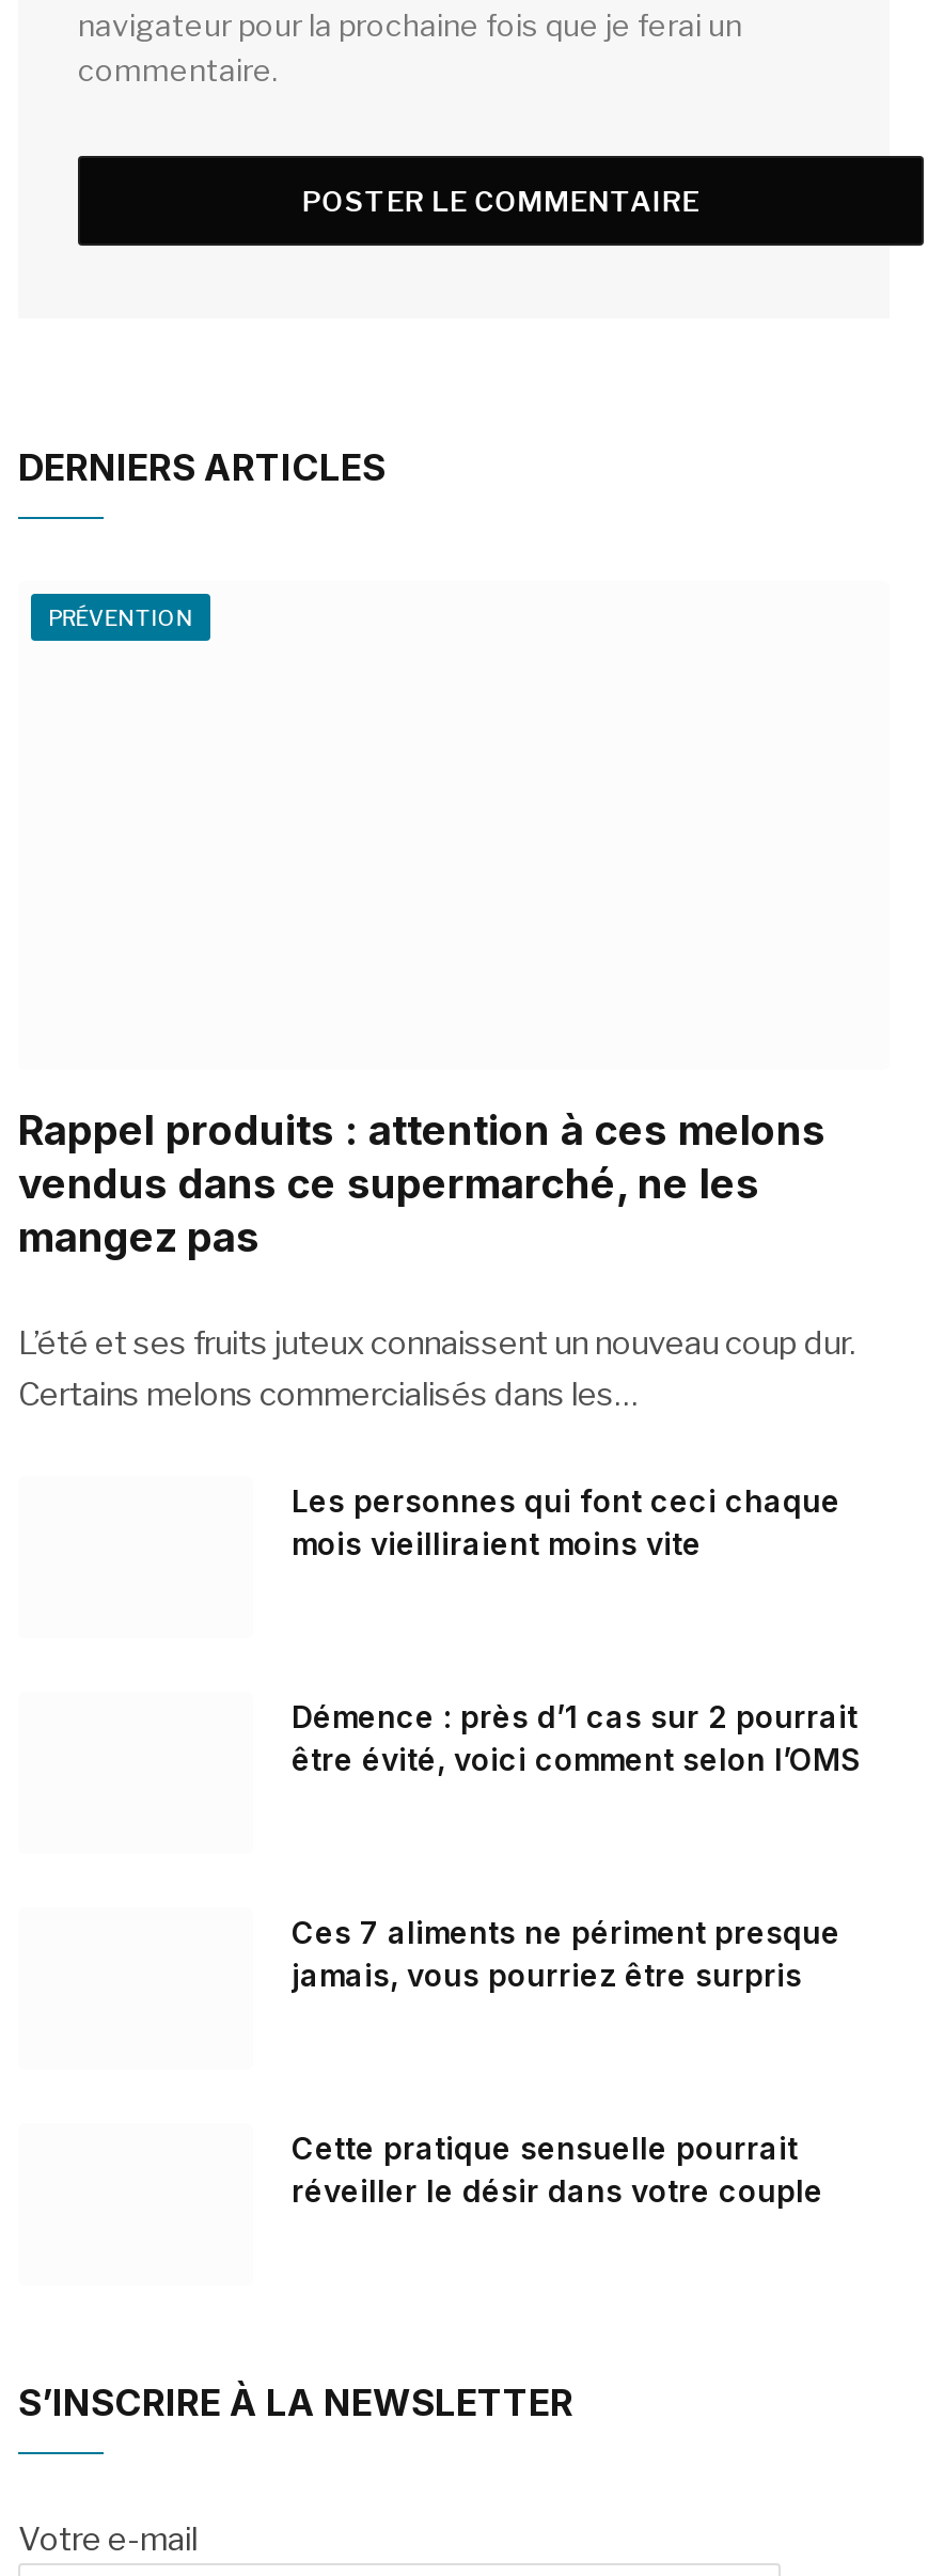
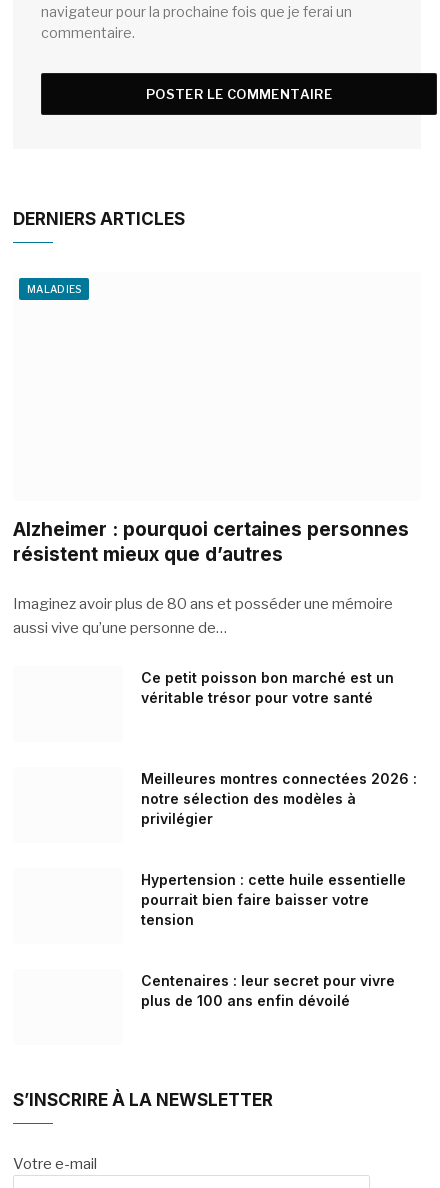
- PRÉVENTION
+ MALADIES

- Rappel produits : attention à ces melons
- vendus dans ce supermarché, ne les
- mangez pas
+ Alzheimer : pourquoi certaines personnes
+ résistent mieux que d’autres

- L’été et ses fruits juteux connaissent un nouveau coup dur.
- Certains melons commercialisés dans les…
+ Imaginez avoir plus de 80 ans et posséder une mémoire
+ aussi vive qu’une personne de…

- Les personnes qui font ceci chaque
- mois vieilliraient moins vite
+ Ce petit poisson bon marché est un
+ véritable trésor pour votre santé

- Démence : près d’1 cas sur 2 pourrait
- être évité, voici comment selon l’OMS
+ Meilleures montres connectées 2026 :
+ notre sélection des modèles à
+ privilégier

- Ces 7 aliments ne périment presque
- jamais, vous pourriez être surpris
+ Hypertension : cette huile essentielle
+ pourrait bien faire baisser votre
+ tension

- Cette pratique sensuelle pourrait
- réveiller le désir dans votre couple
+ Centenaires : leur secret pour vivre
+ plus de 100 ans enfin dévoilé
